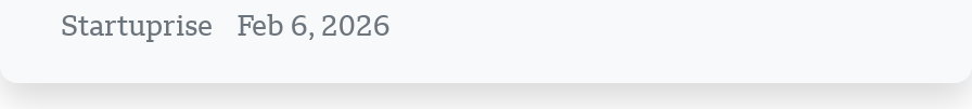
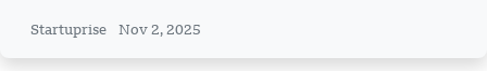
- Startuprise Feb 6, 2026
+ Startuprise Nov 2, 2025
